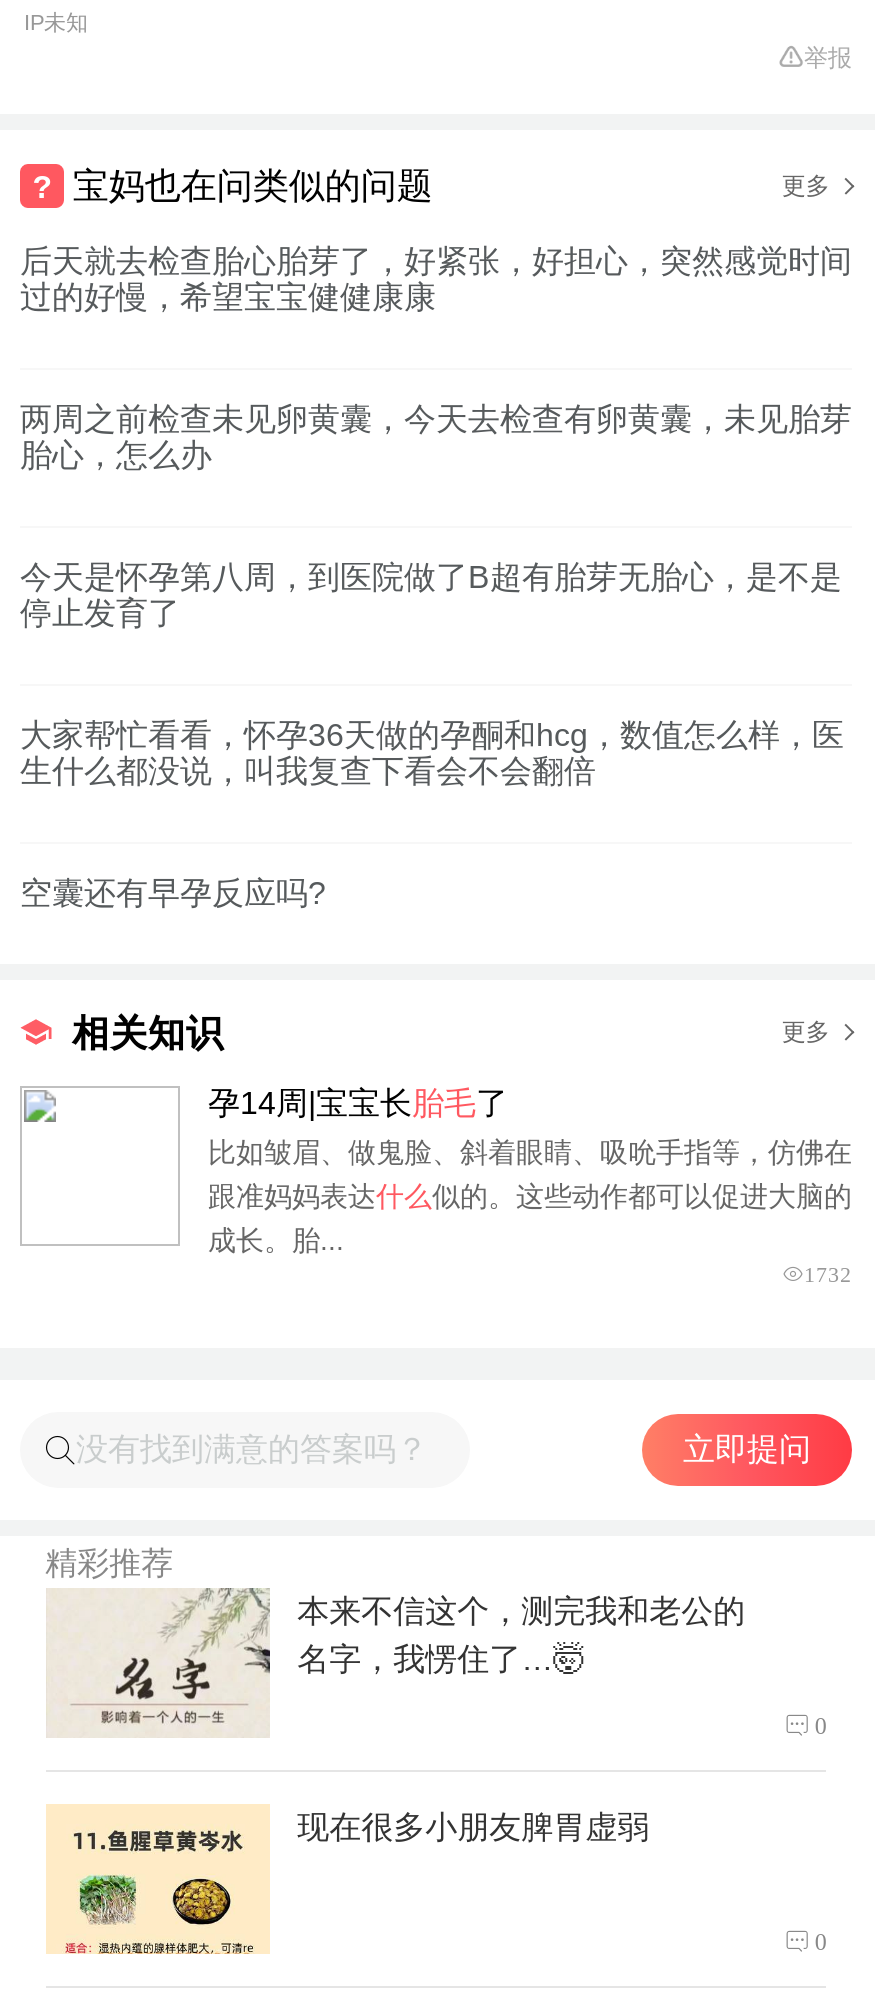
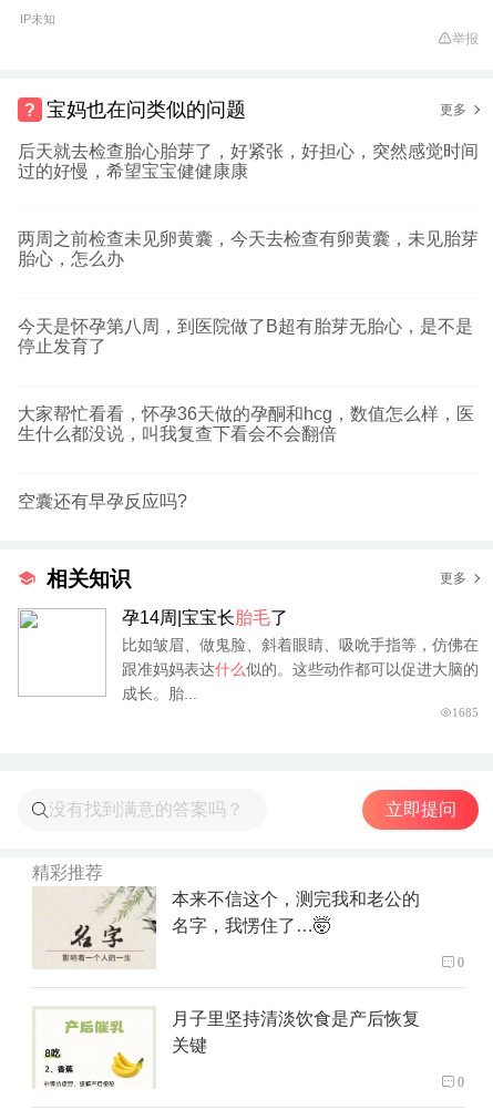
- 1732
+ 1685

- [image]
- 现在很多小朋友脾胃虚弱
+ [image]
+ 月子里坚持清淡饮食是产后恢复
+ 关键
